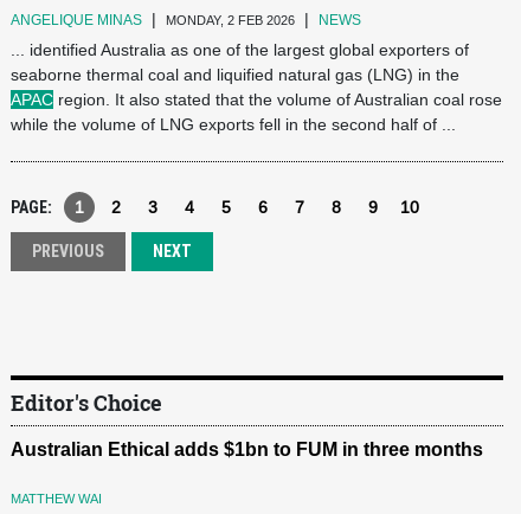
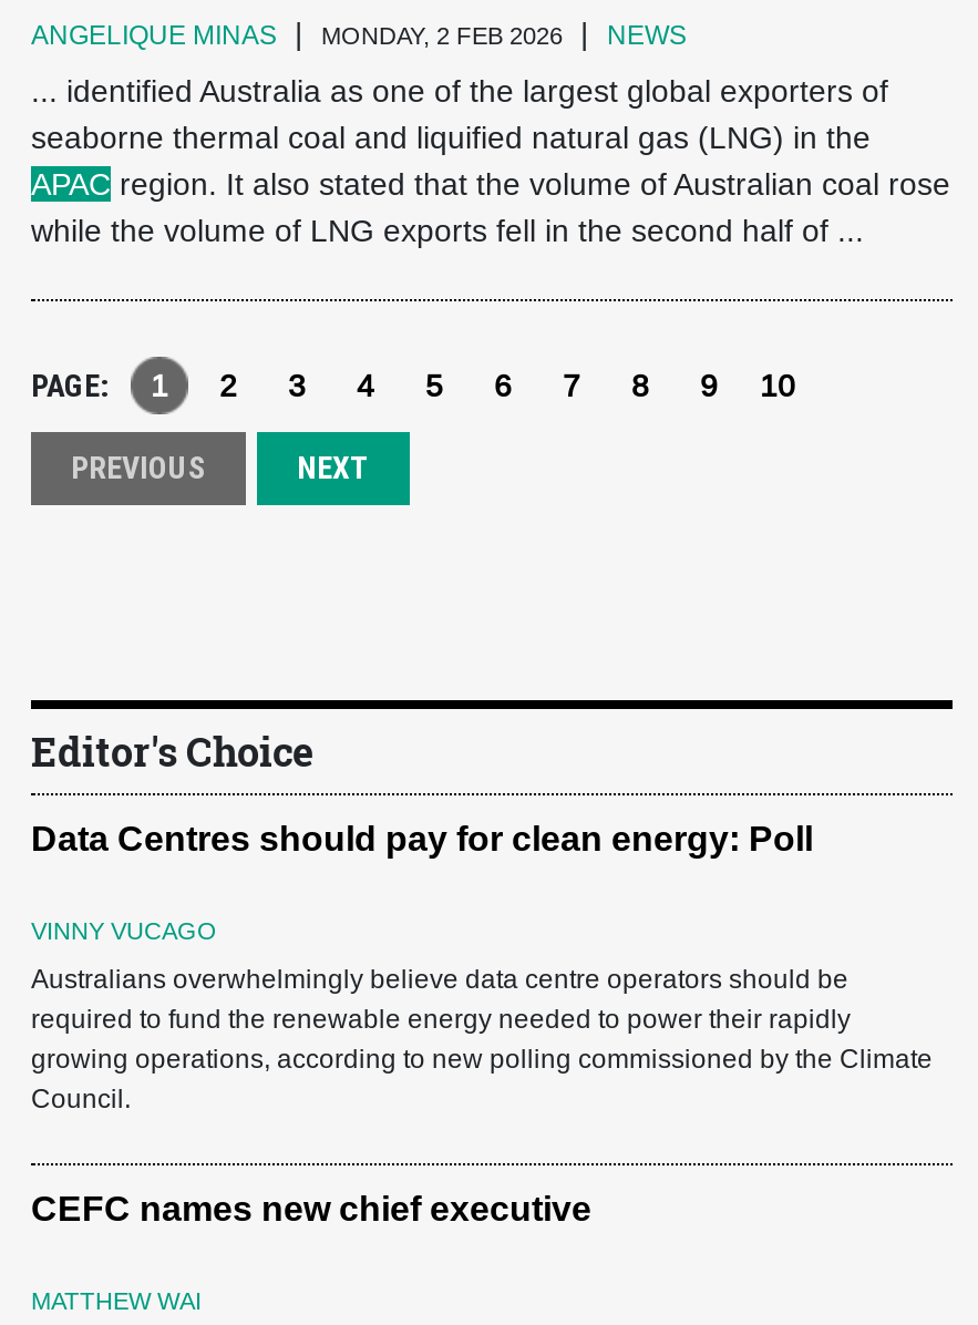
- Australian Ethical adds $1bn to FUM in three months
+ Data Centres should pay for clean energy: Poll
+ VINNY VUCAGO
+ Australians overwhelmingly believe data centre operators should be
+ required to fund the renewable energy needed to power their rapidly
+ growing operations, according to new polling commissioned by the Climate
+ Council.
+ CEFC names new chief executive
